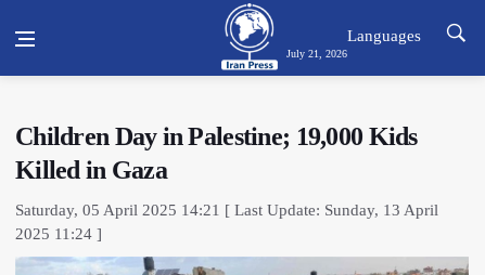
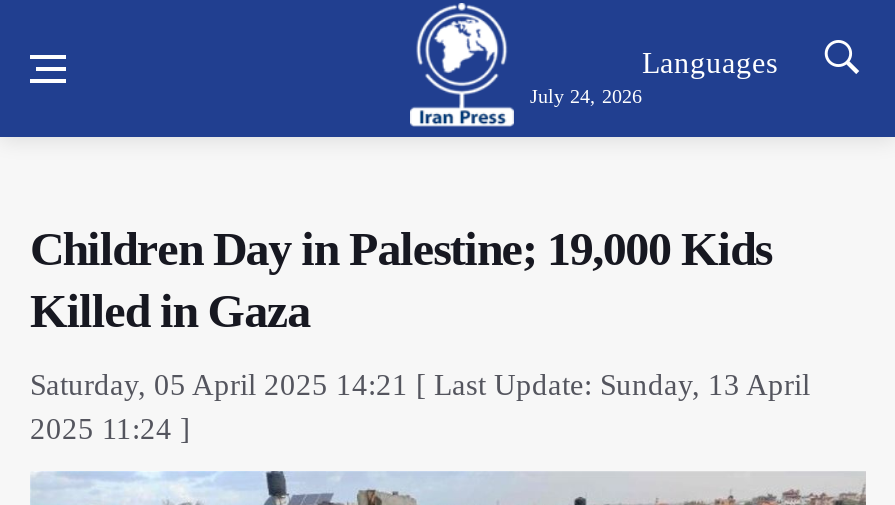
- July 21, 2026
+ July 24, 2026
